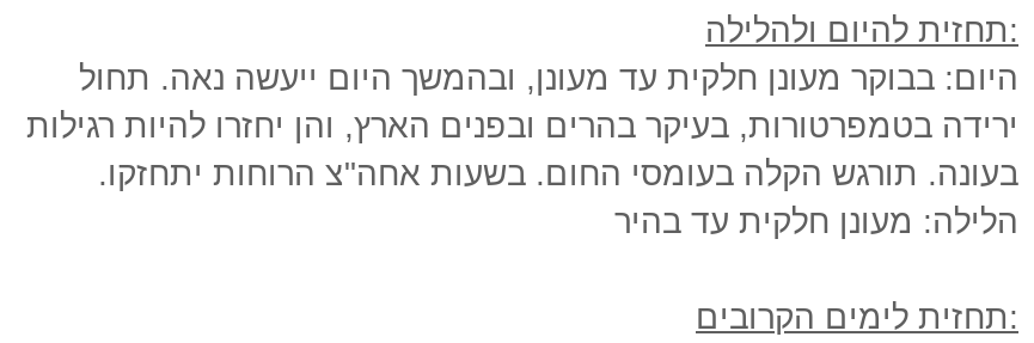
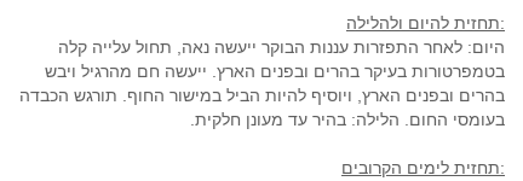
- היום: בבוקר מעונן חלקית עד מעונן, ובהמשך היום ייעשה נאה. תחול
- ירידה בטמפרטורות, בעיקר בהרים ובפנים הארץ, והן יחזרו להיות רגילות
- בעונה. תורגש הקלה בעומסי החום. בשעות אחה"צ הרוחות יתחזקו.
- הלילה: מעונן חלקית עד בהיר
+ היום: לאחר התפזרות עננות הבוקר ייעשה נאה, תחול עלייה קלה
+ בטמפרטורות בעיקר בהרים ובפנים הארץ. ייעשה חם מהרגיל ויבש
+ בהרים ובפנים הארץ, ויוסיף להיות הביל במישור החוף. תורגש הכבדה
+ בעומסי החום. הלילה: בהיר עד מעונן חלקית.
